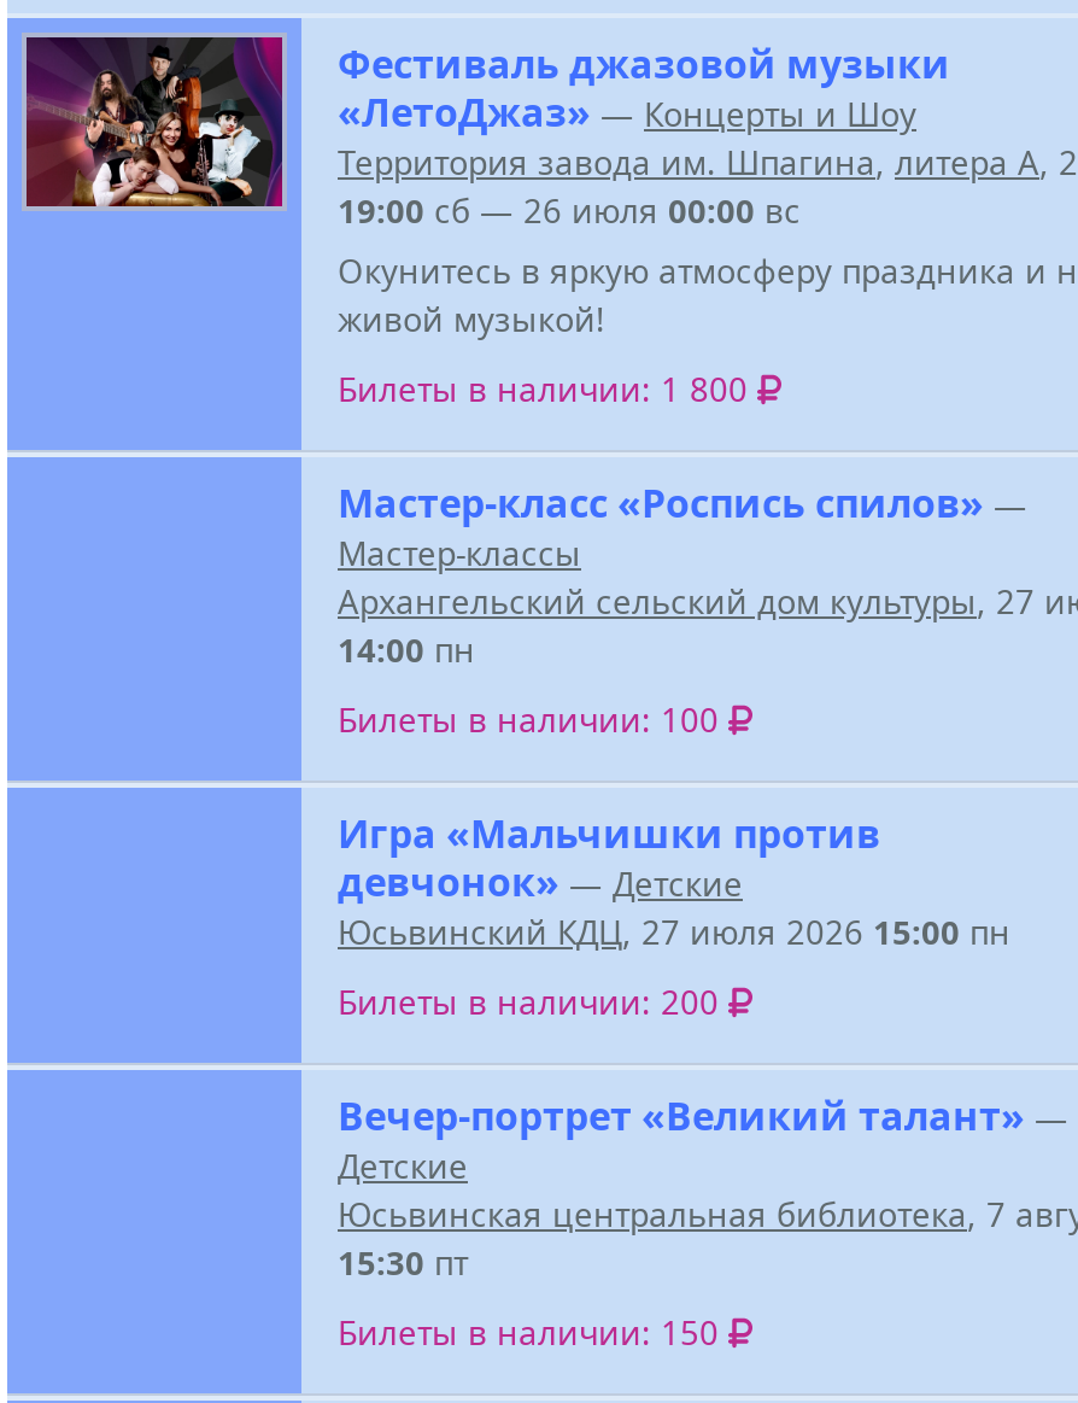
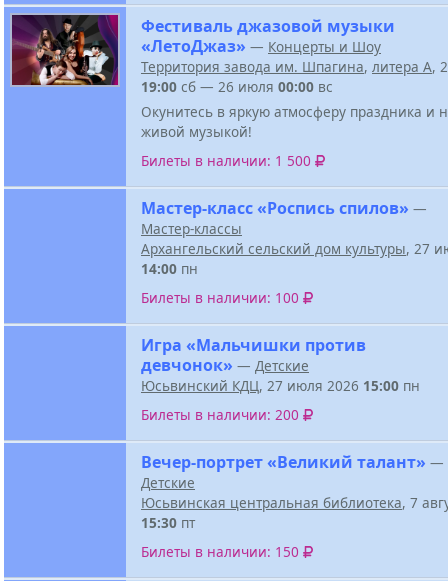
- Билеты в наличии: 1 800
+ Билеты в наличии: 1 500
